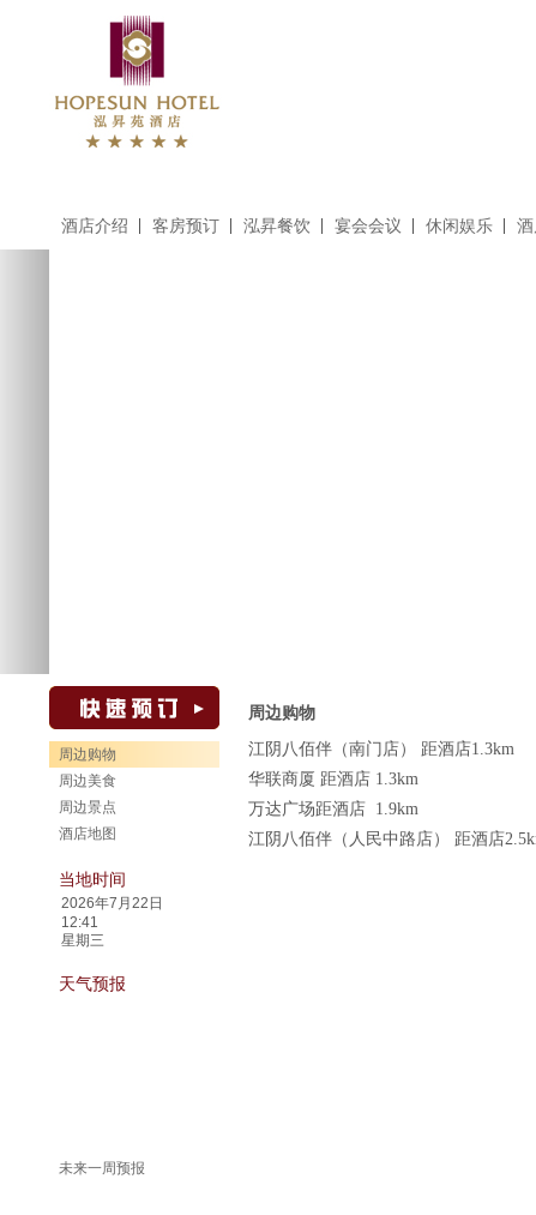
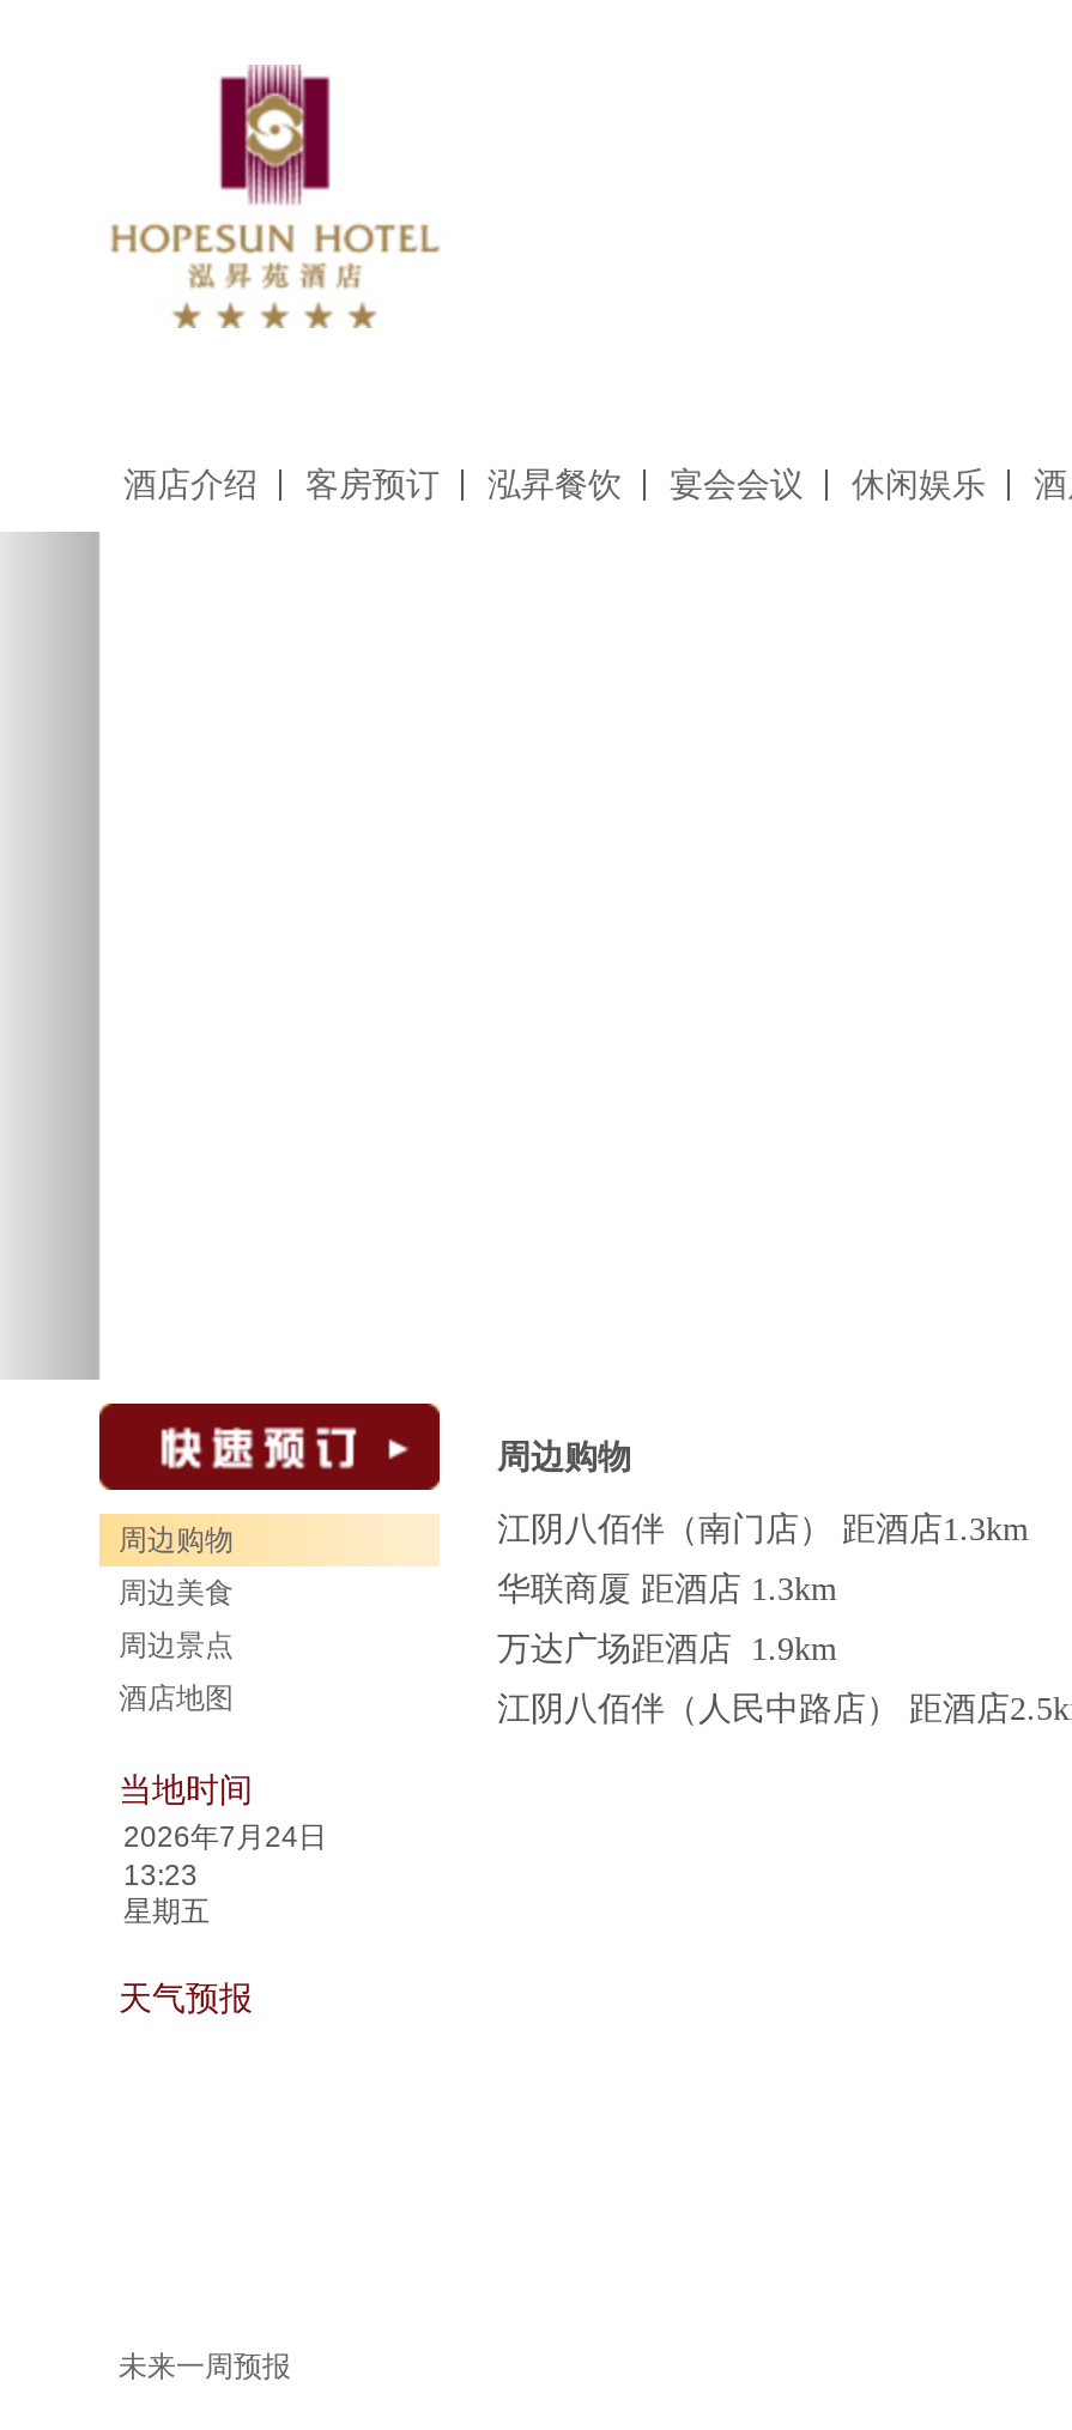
- 2026年7月22日
+ 2026年7月24日

- 12:41
+ 13:23

- 星期三
+ 星期五
